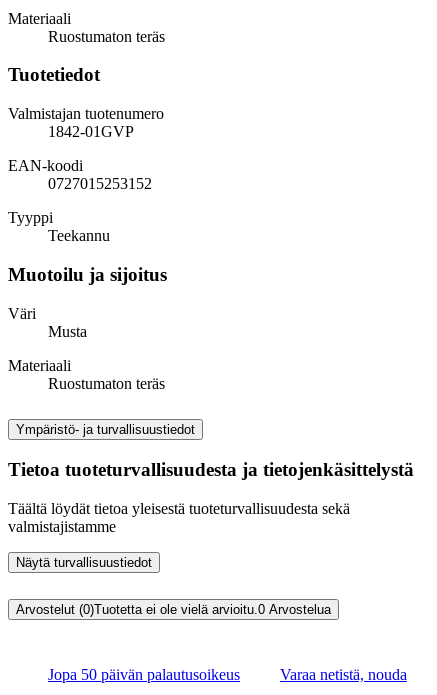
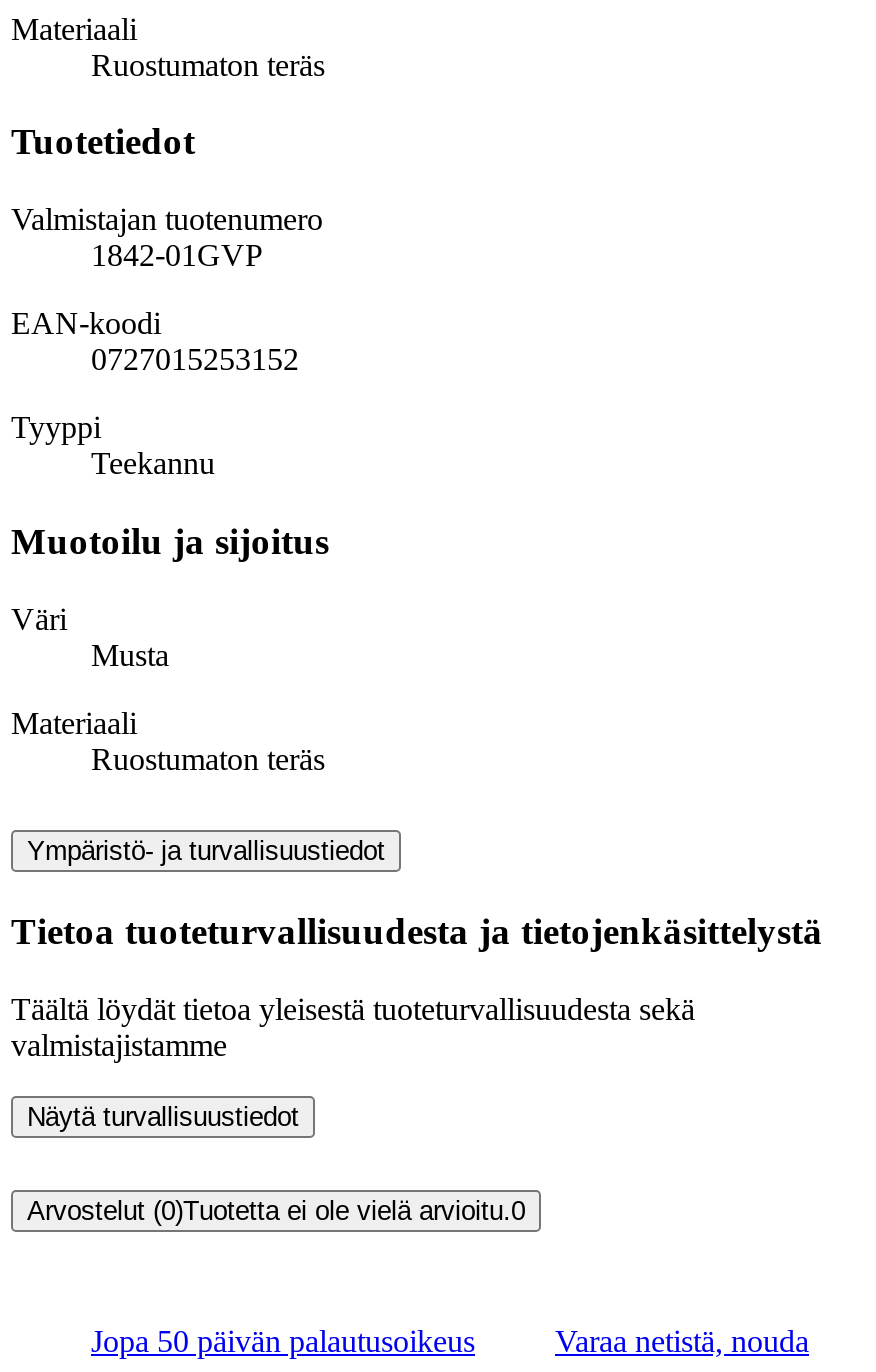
- Arvostelut (0)Tuotetta ei ole vielä arvioitu.0 Arvostelua
+ Arvostelut (0)Tuotetta ei ole vielä arvioitu.0
